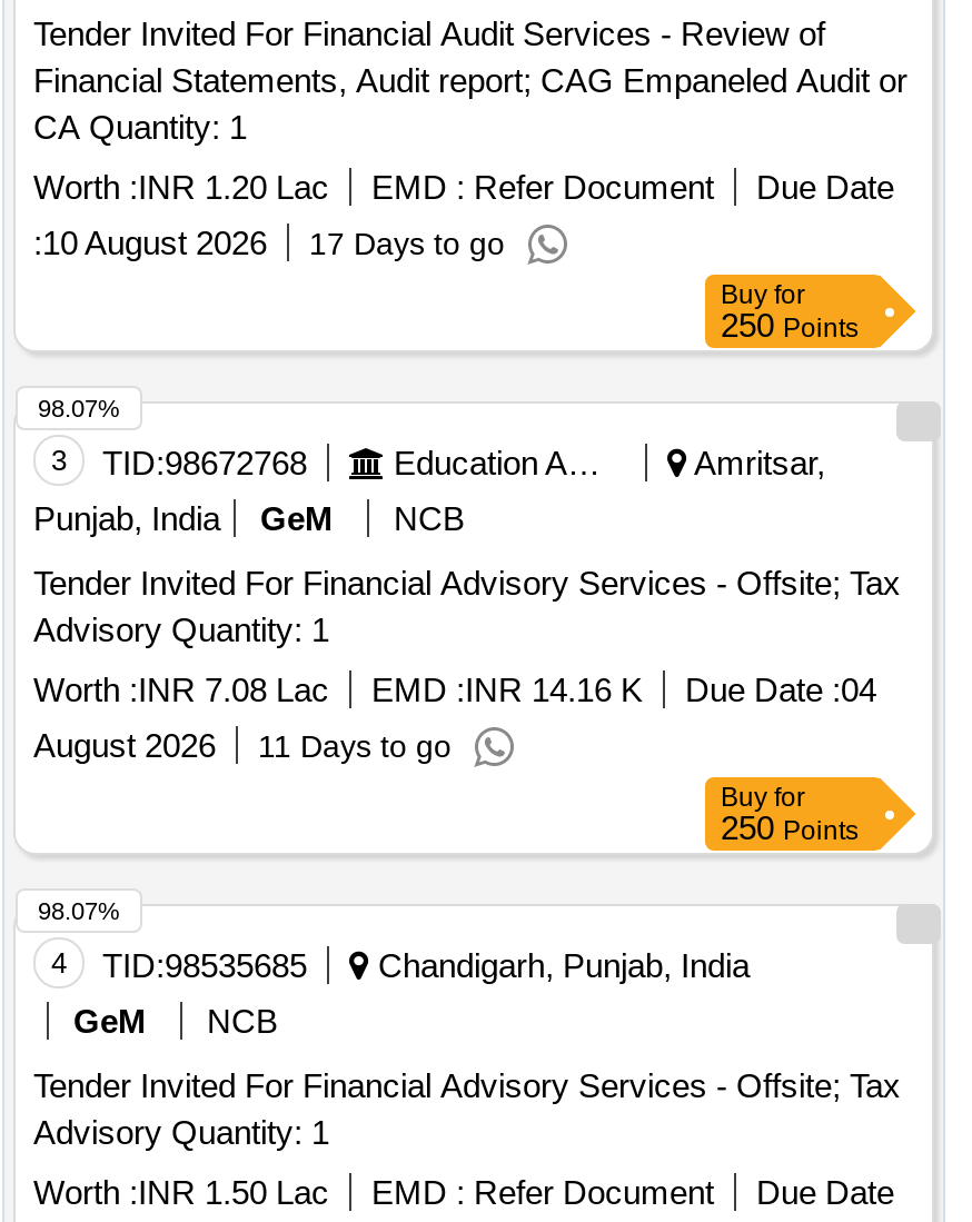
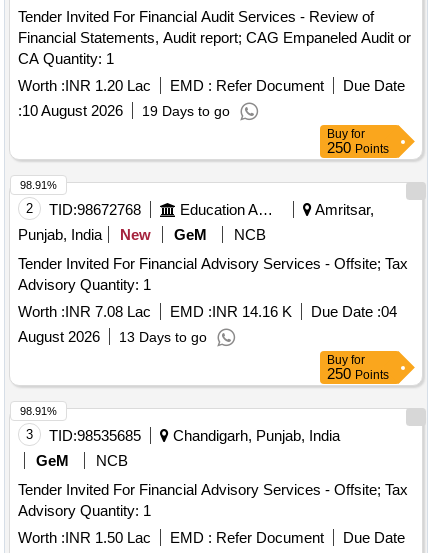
- :10 August 2026 17 Days to go
+ :10 August 2026 19 Days to go

- 98.07%
+ 98.91%

- 3 TID:98672768
+ 2 TID:98672768

+ New

- August 2026 11 Days to go
+ August 2026 13 Days to go

- 98.07%
+ 98.91%

- 4 TID:98535685 Chandigarh, Punjab, India
+ 3 TID:98535685 Chandigarh, Punjab, India
